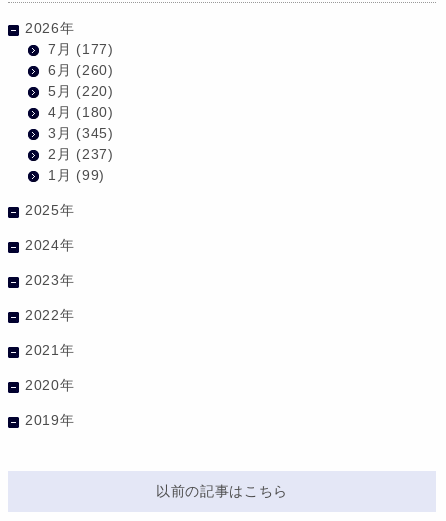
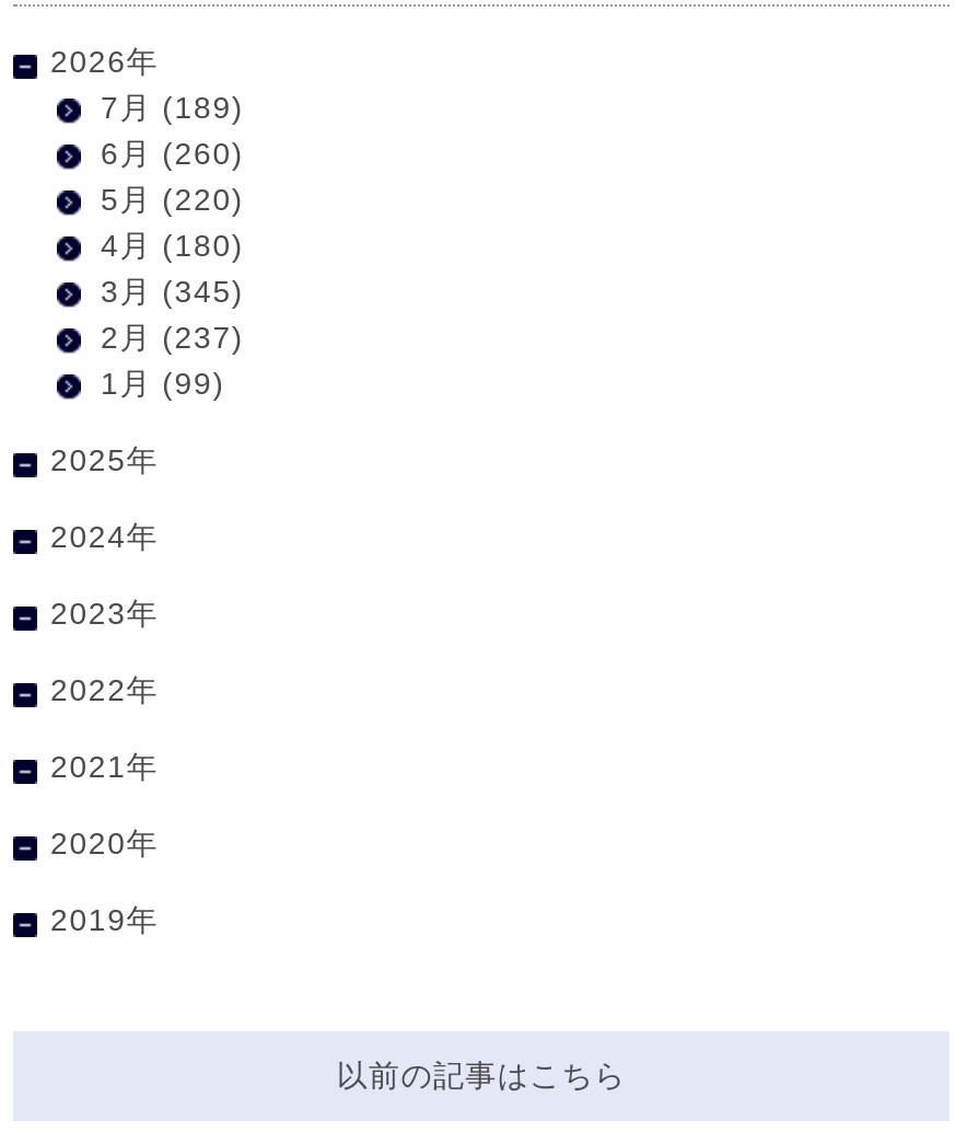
- 7月(177)
+ 7月(189)
